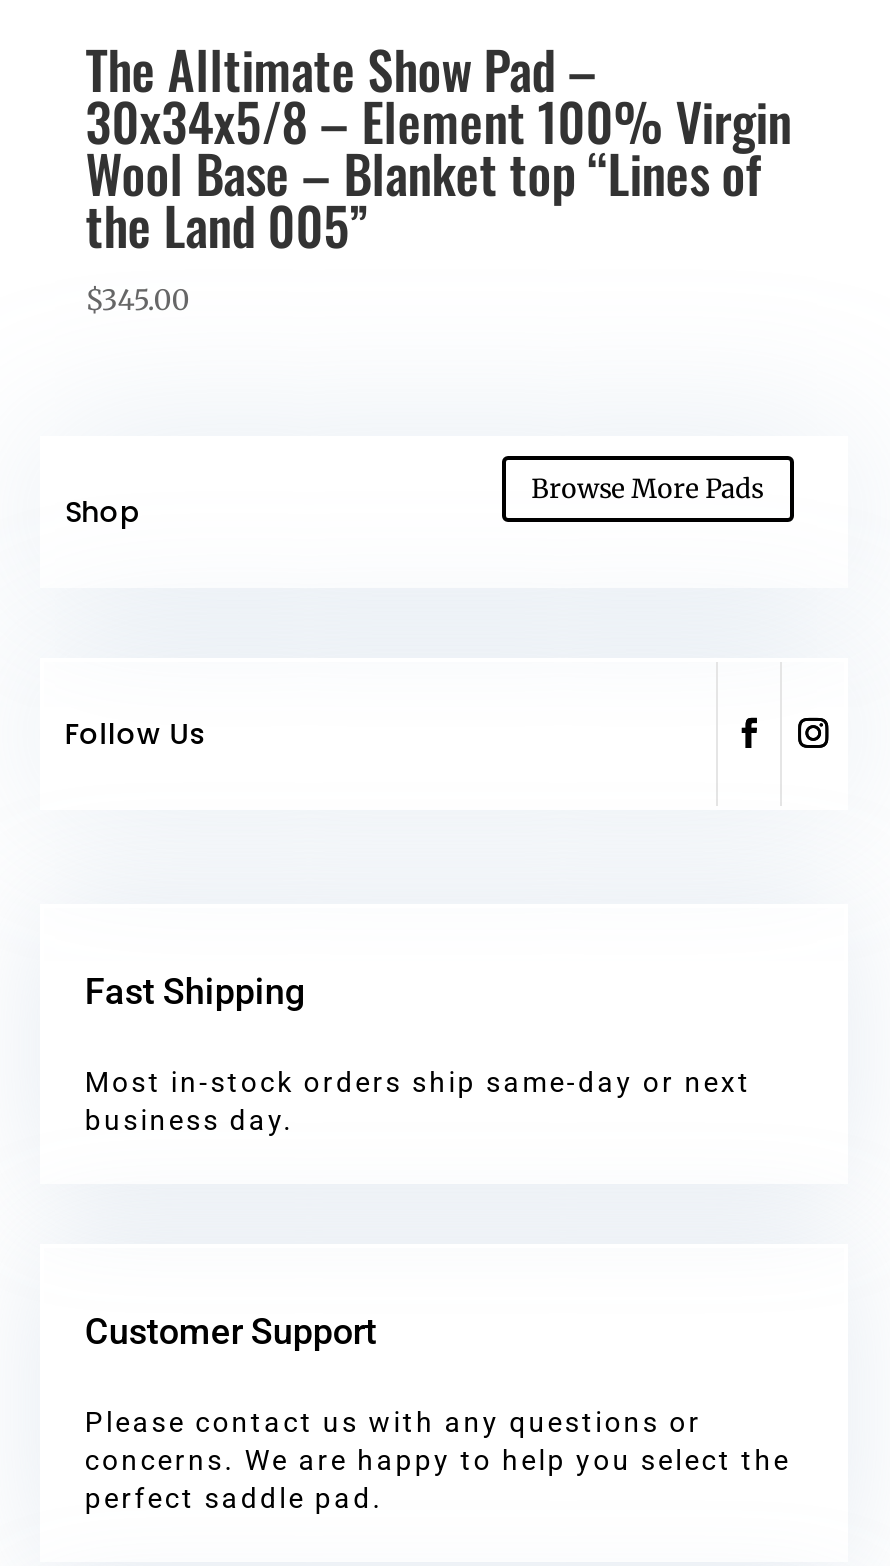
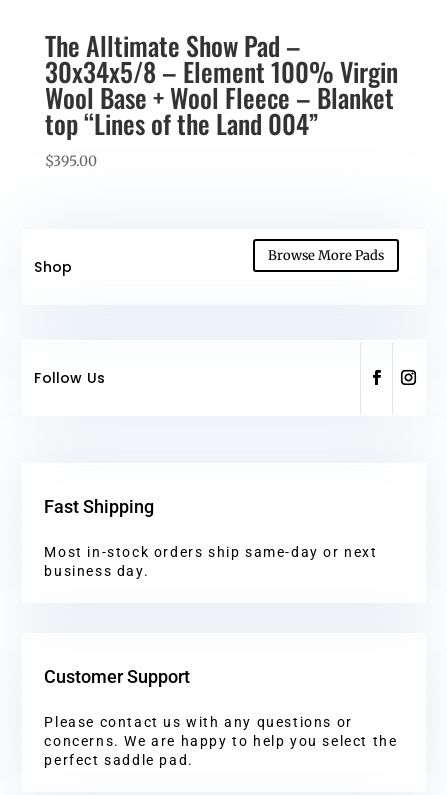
- Wool Base – Blanket top “Lines of
- the Land 005”
- $345.00
+ Wool Base + Wool Fleece – Blanket
+ top “Lines of the Land 004”
+ $395.00
